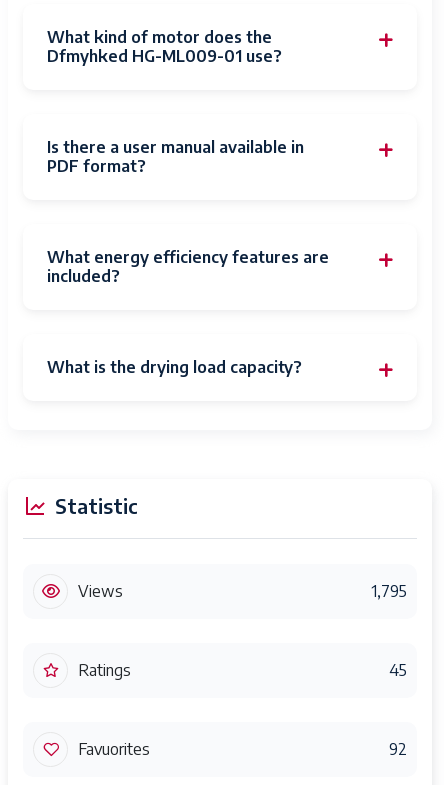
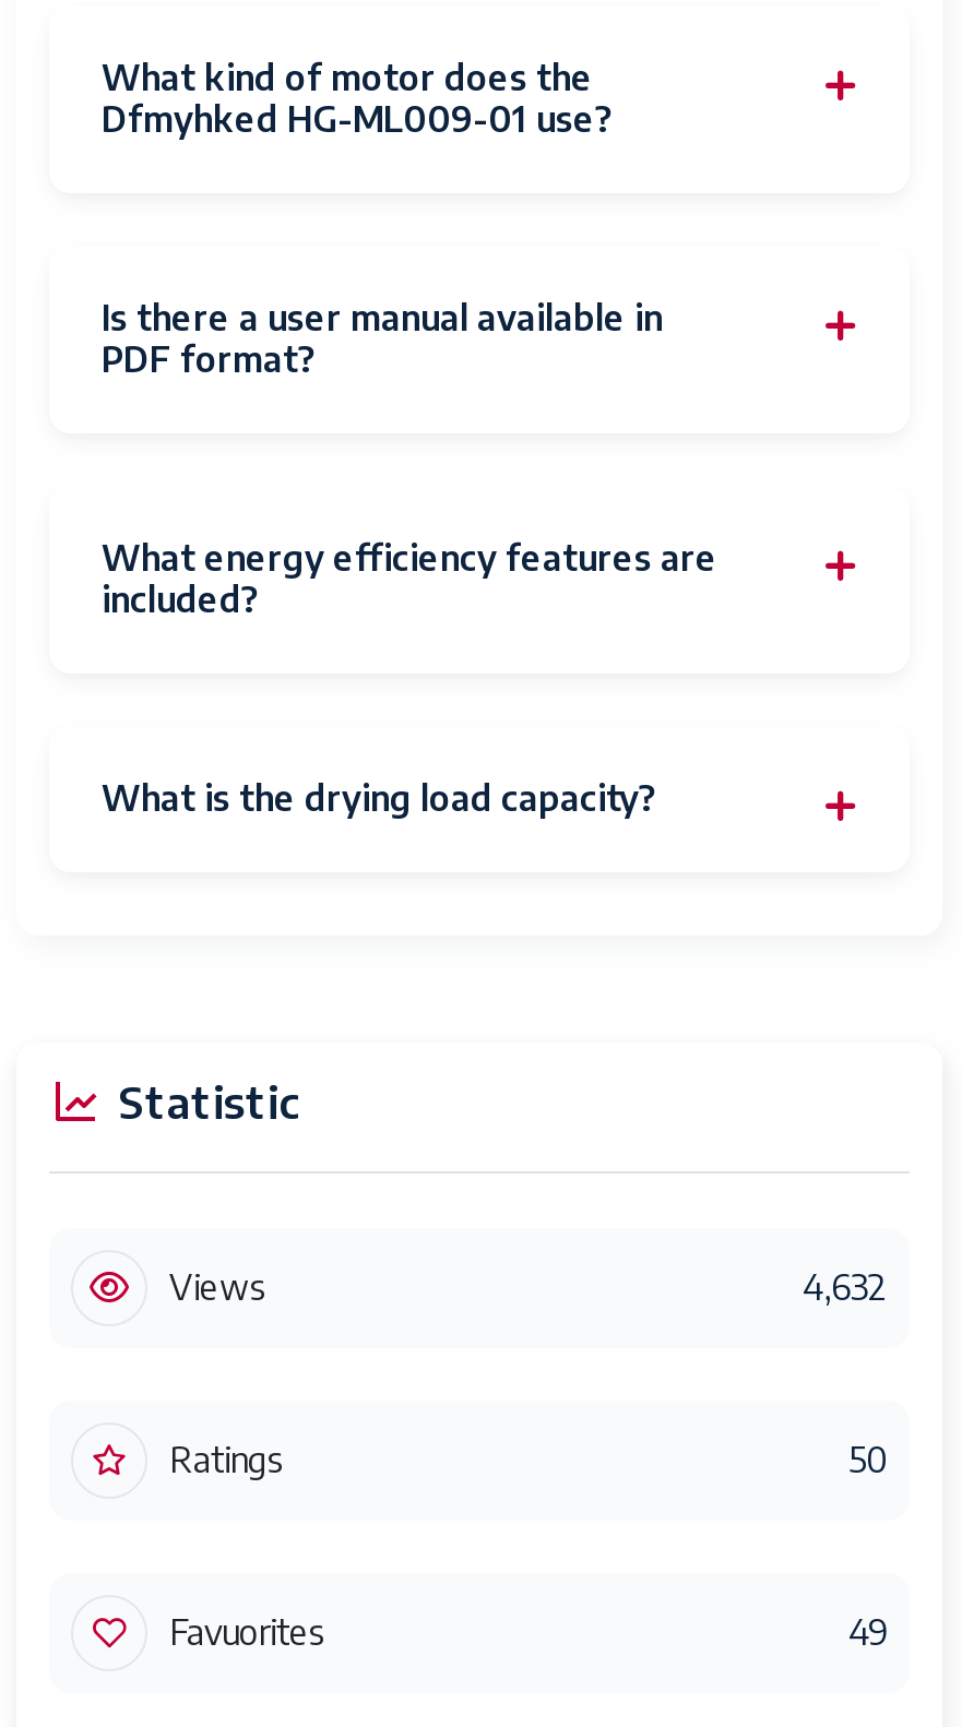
- 1,795
+ 4,632

- 45
+ 50

- 92
+ 49
